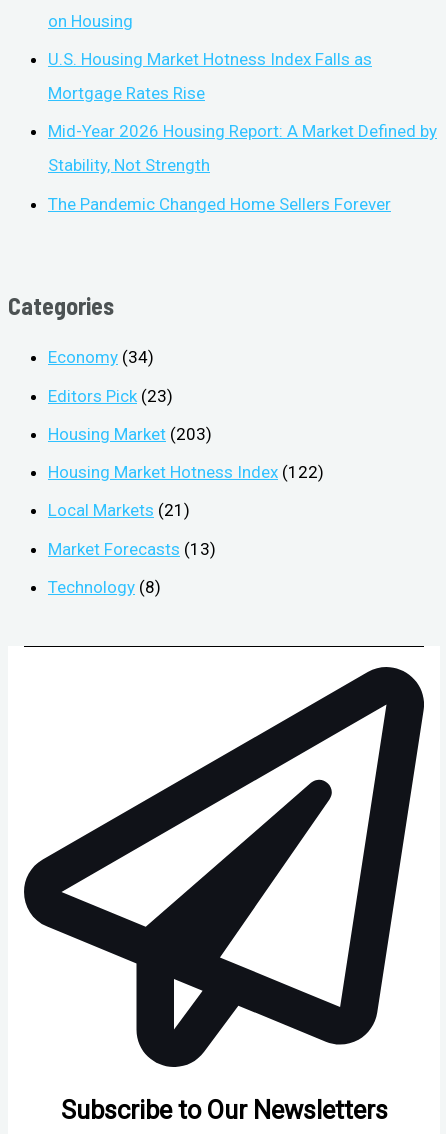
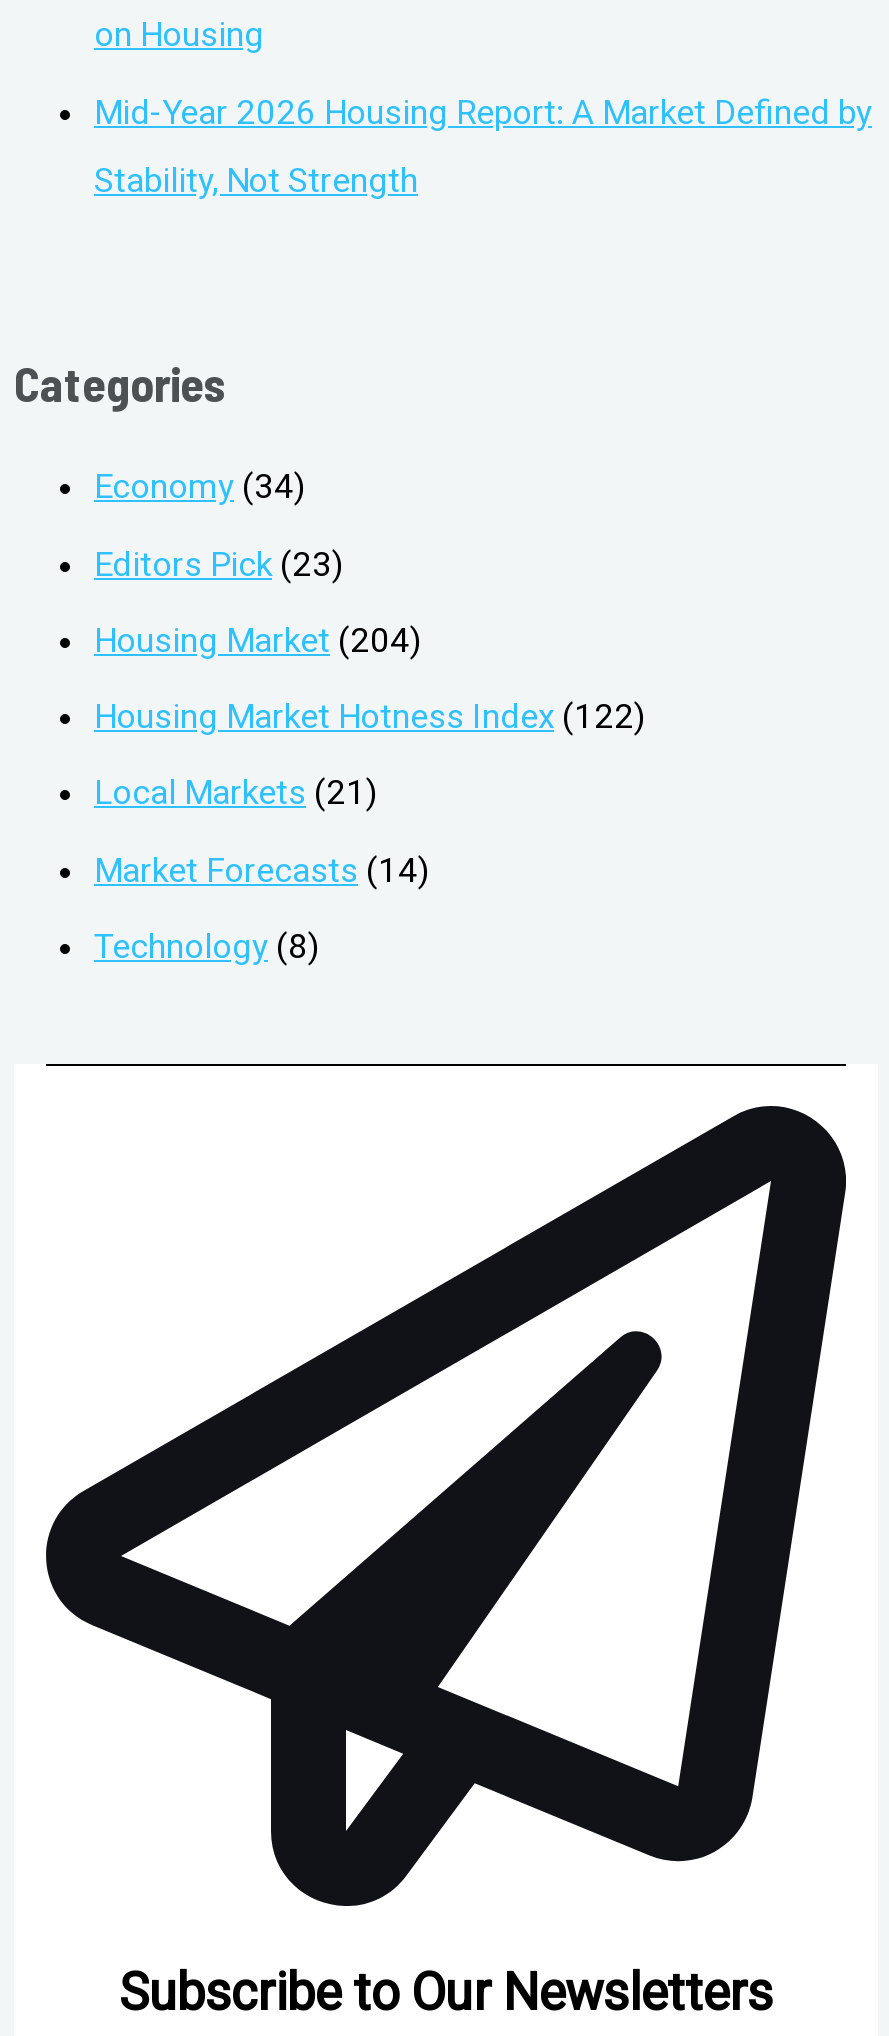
- U.S. Housing Market Hotness Index Falls as
- Mortgage Rates Rise

- The Pandemic Changed Home Sellers Forever

- Housing Market (203)
+ Housing Market (204)

- Market Forecasts (13)
+ Market Forecasts (14)
